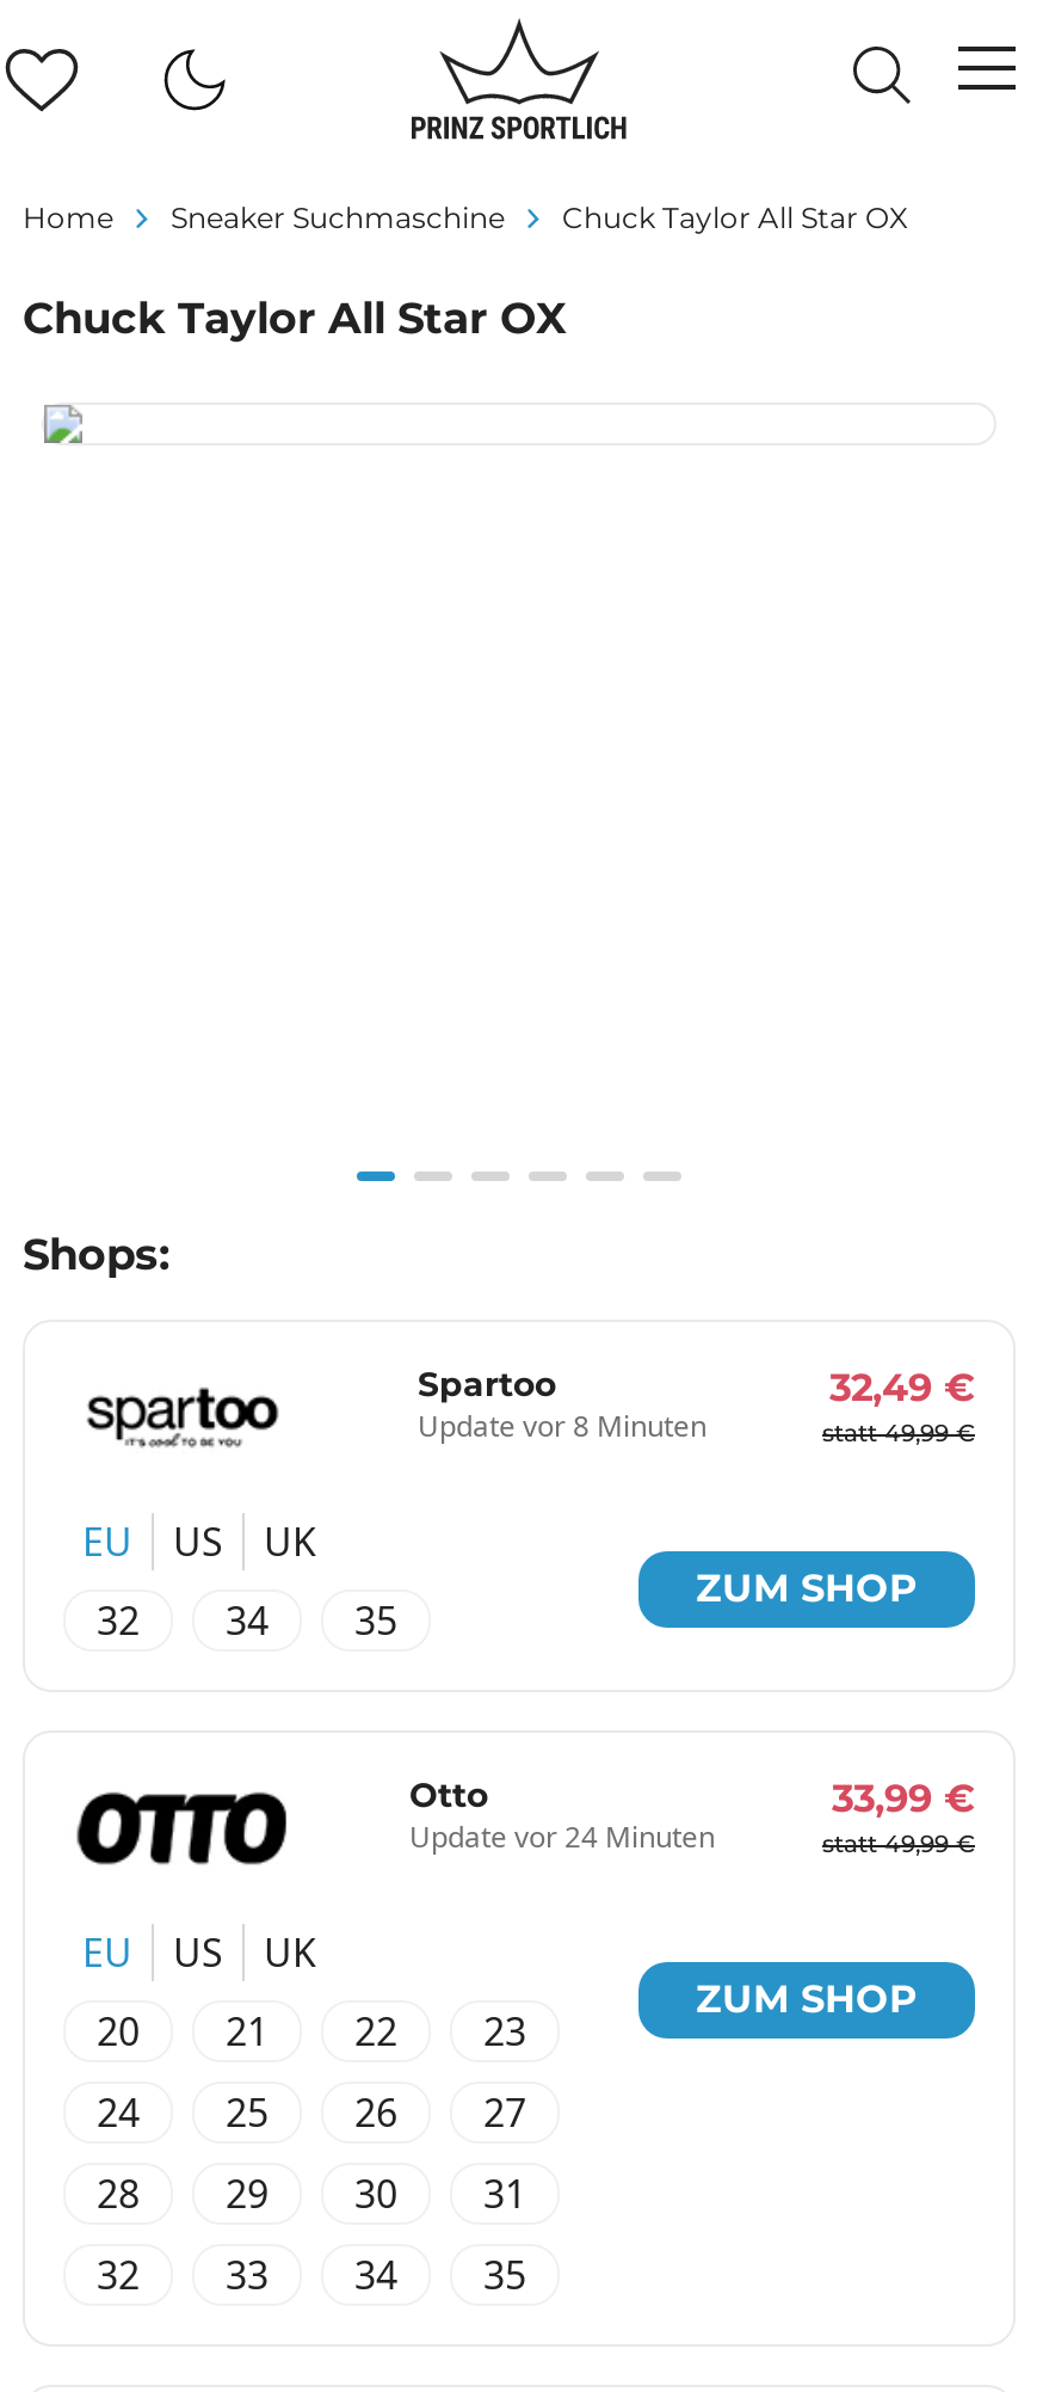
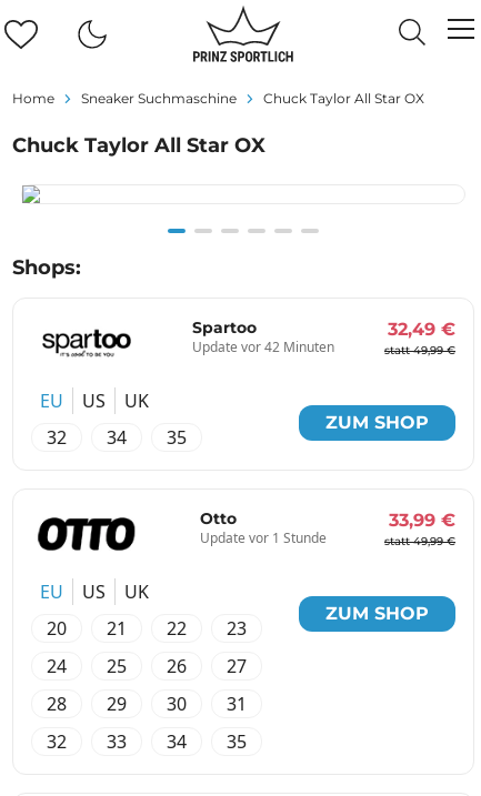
- Update vor 8 Minuten
+ Update vor 42 Minuten

- Update vor 24 Minuten
+ Update vor 1 Stunde
